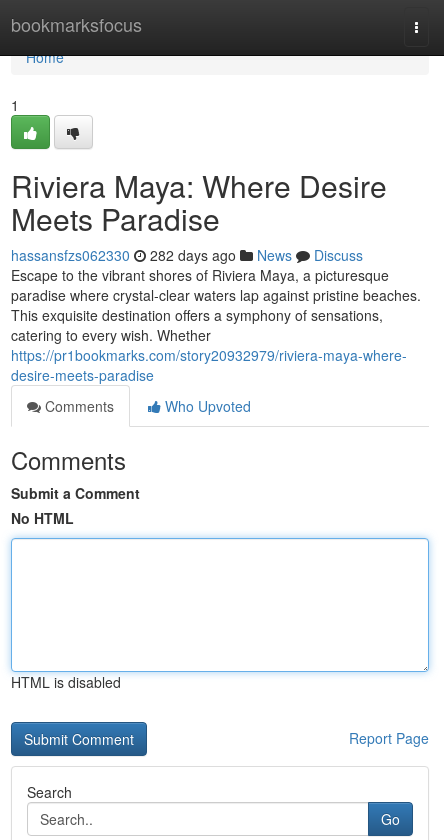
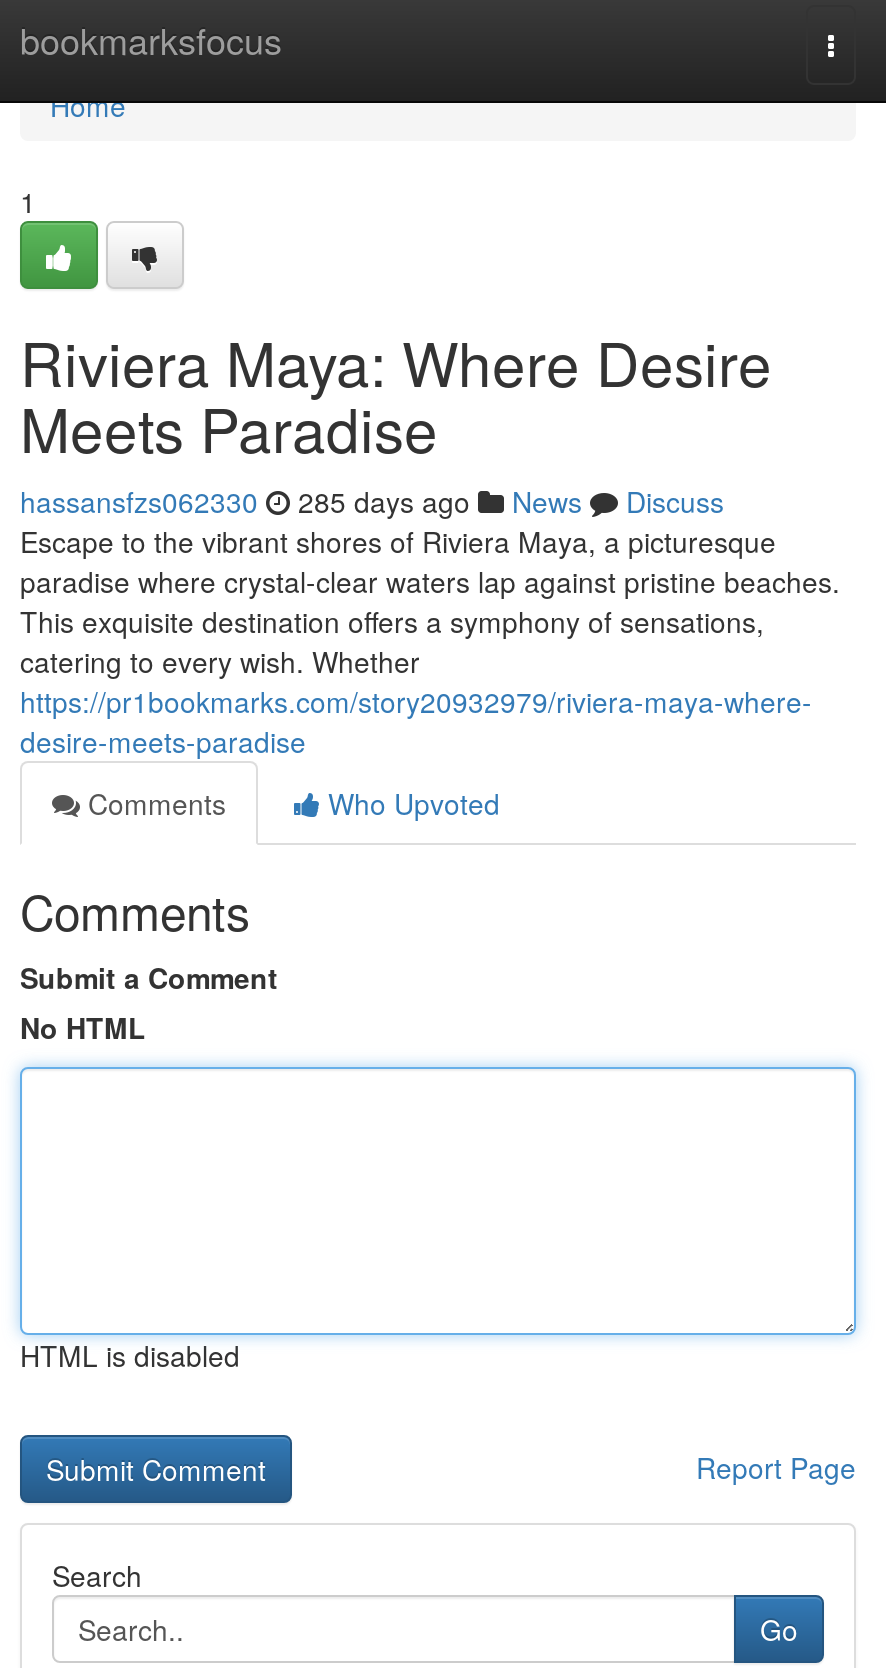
- hassansfzs062330 282 days ago News Discuss
+ hassansfzs062330 285 days ago News Discuss
